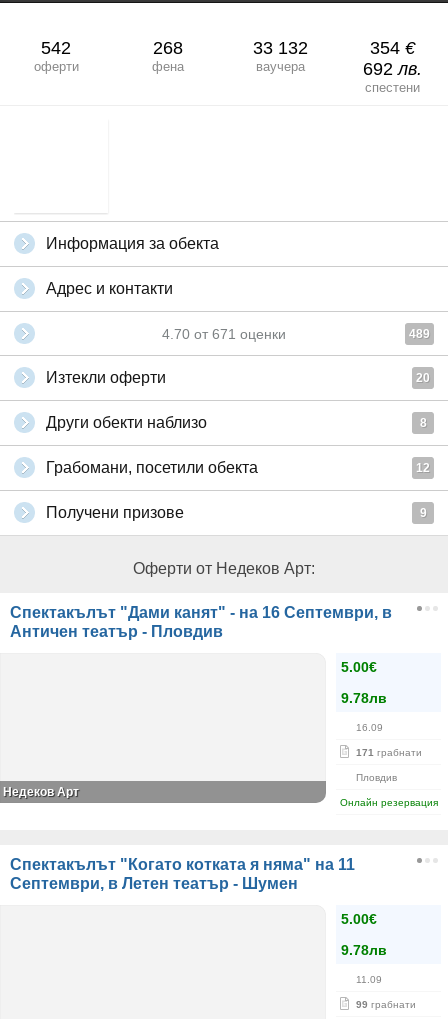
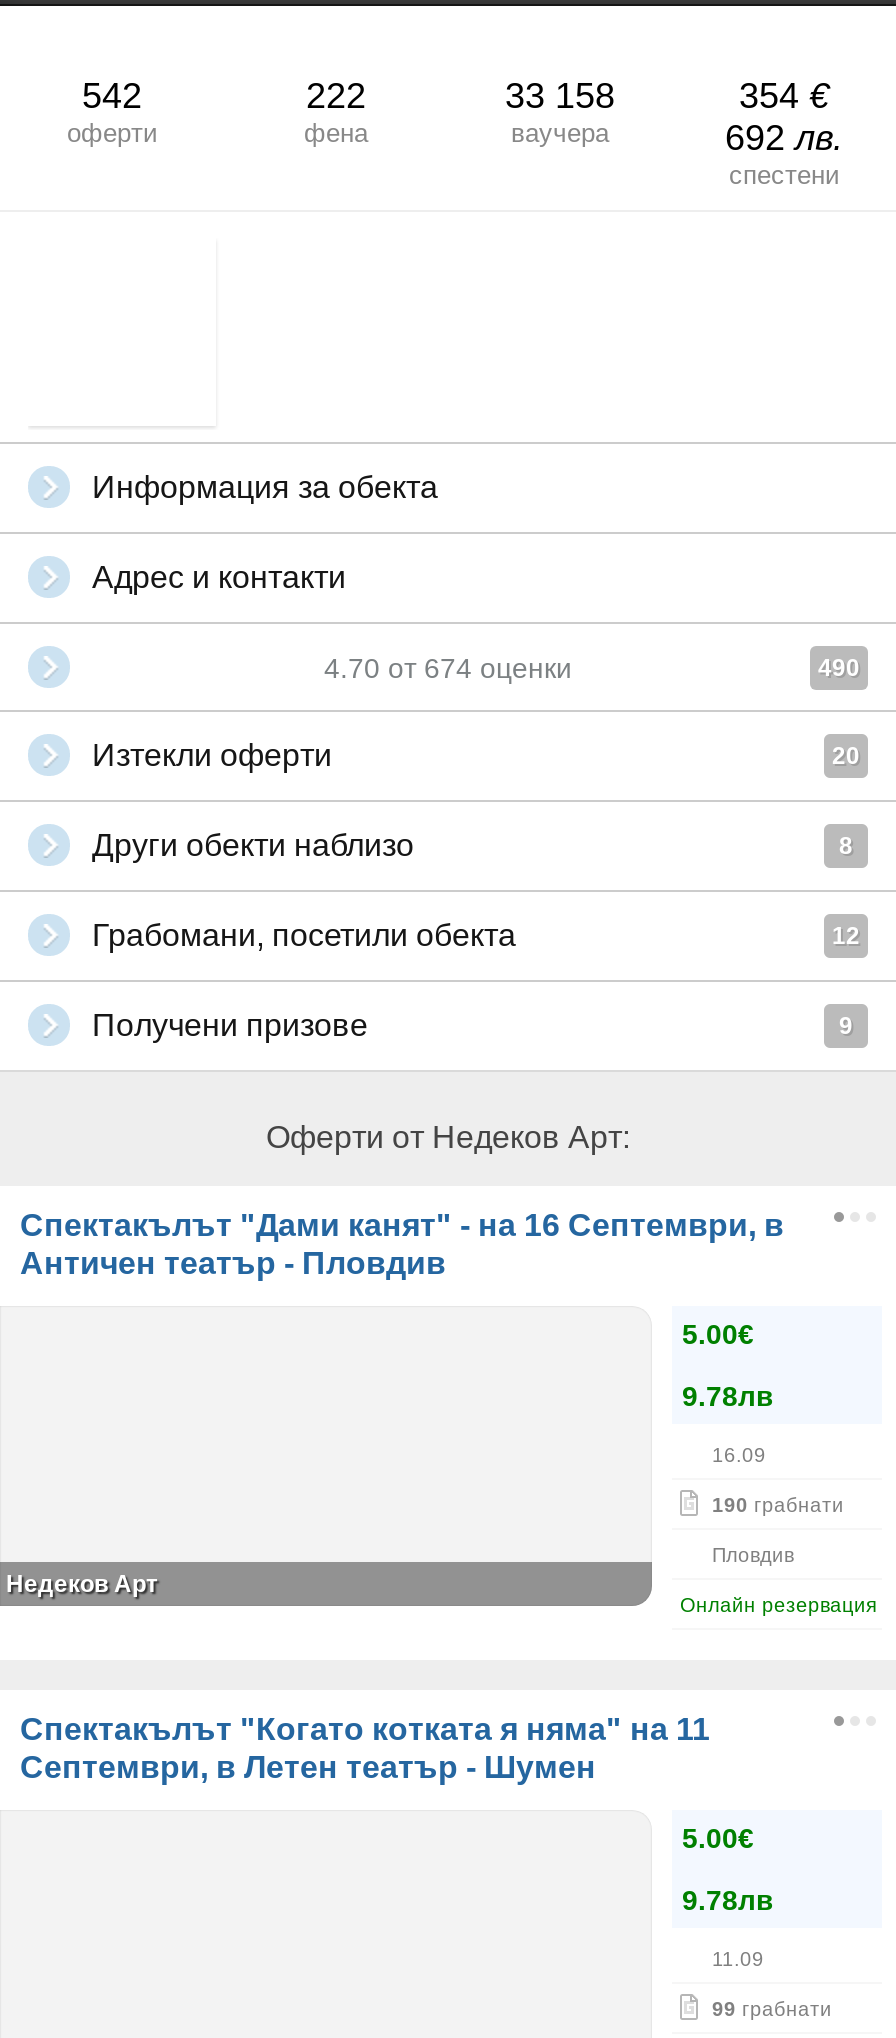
- 268
+ 222

- 33 132
+ 33 158

- 4.70 от 671 оценки
+ 4.70 от 674 оценки

- 489
+ 490

- 171 грабнати
+ 190 грабнати
